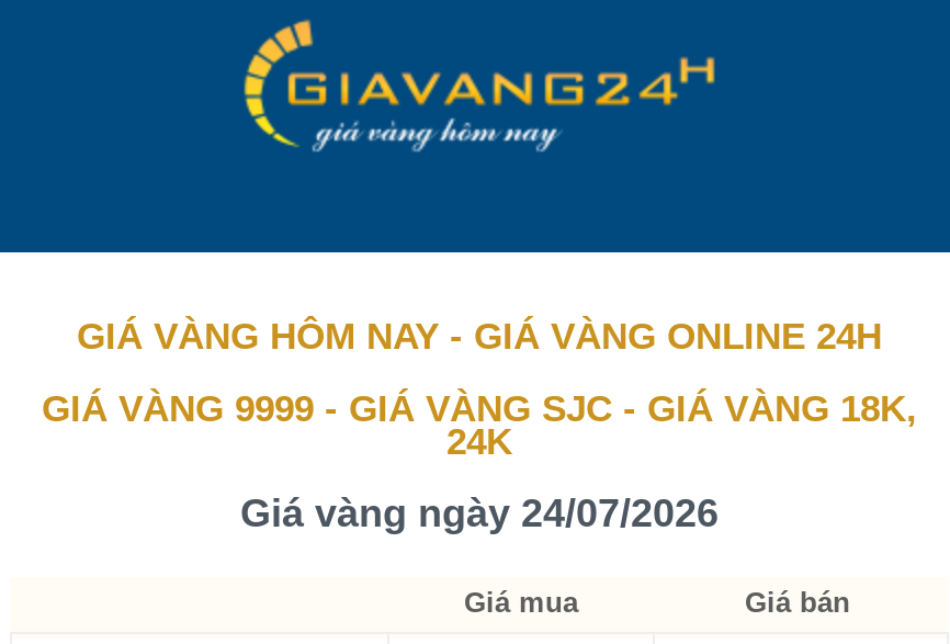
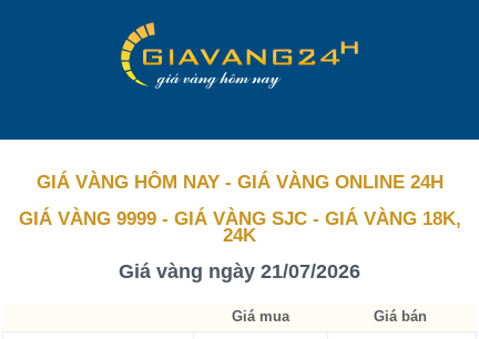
- Giá vàng ngày 24/07/2026
+ Giá vàng ngày 21/07/2026
